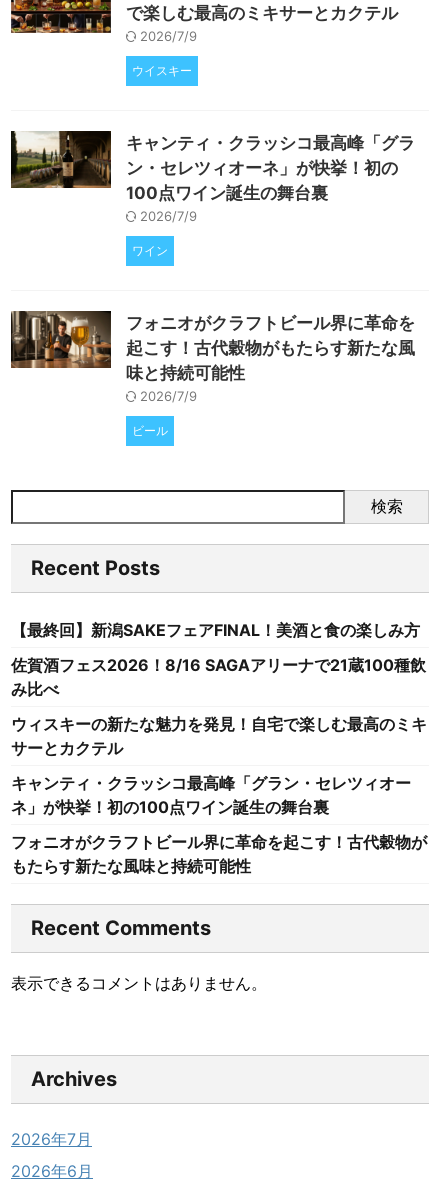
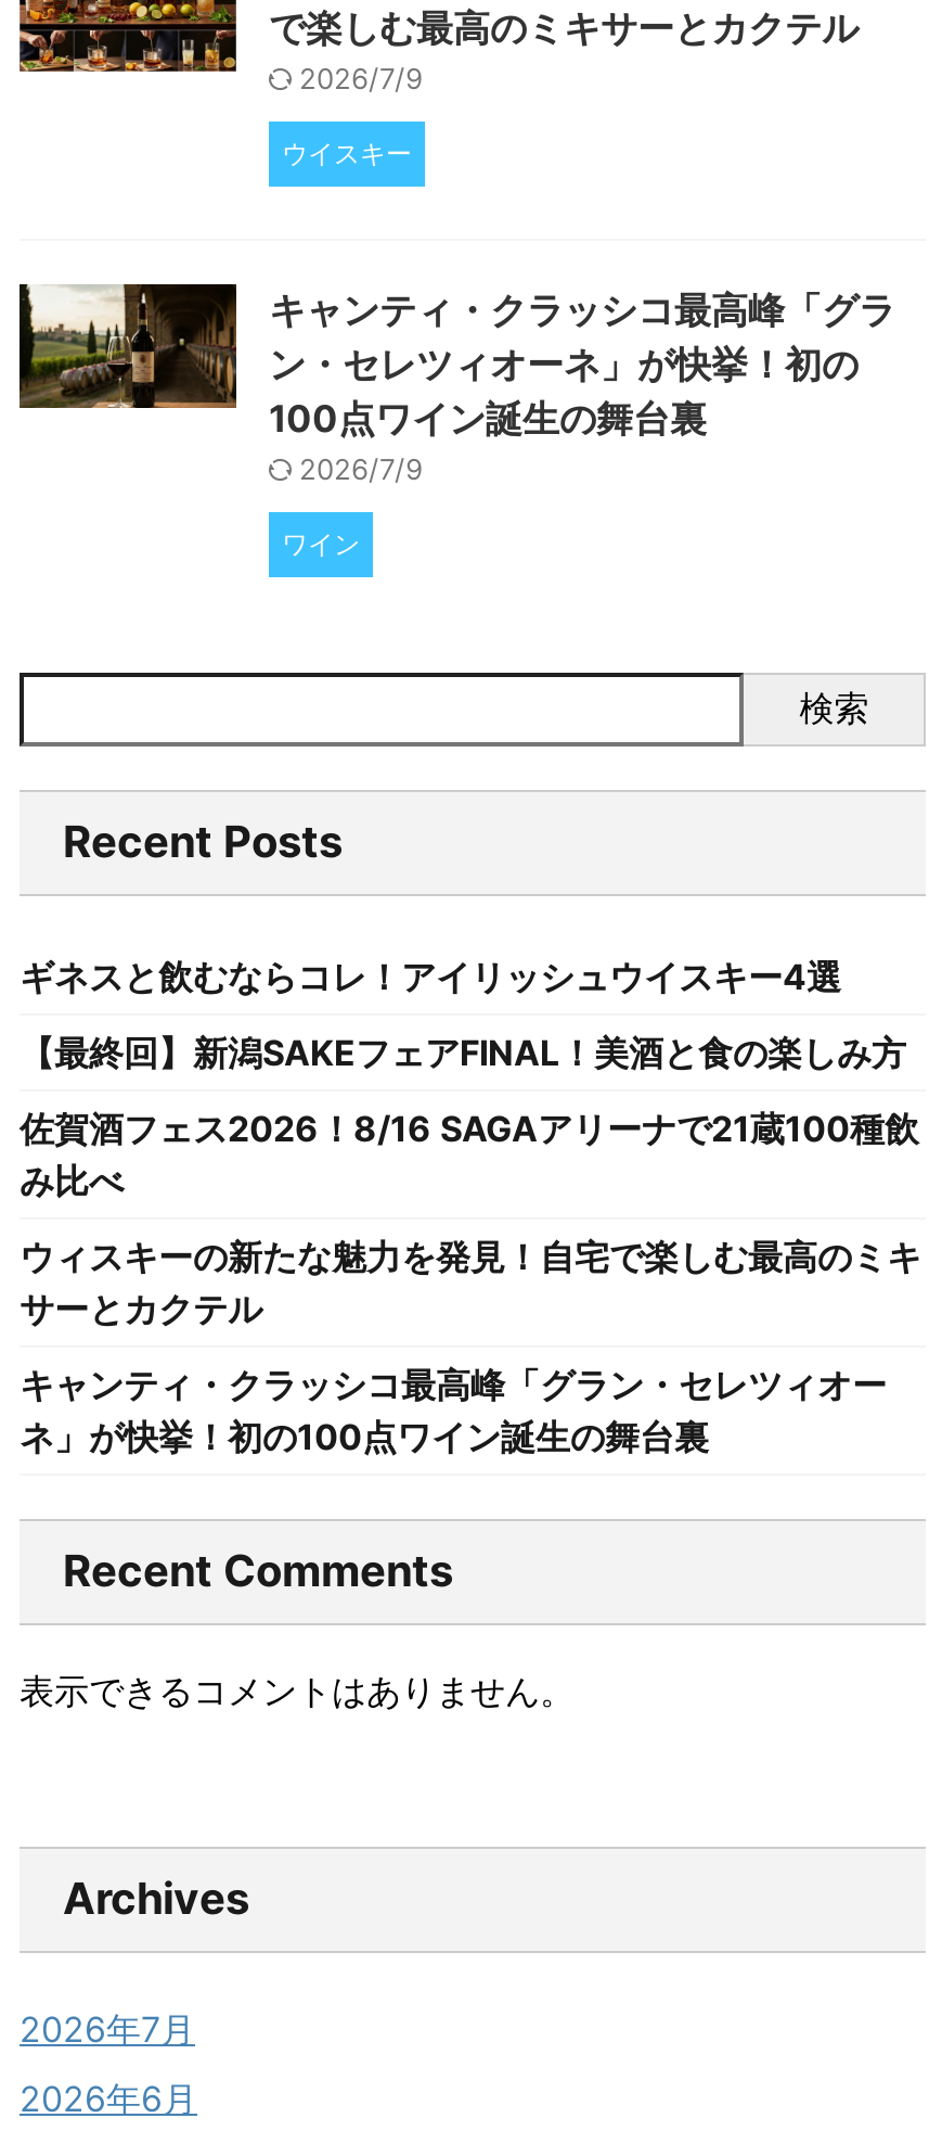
- [image]
- フォニオがクラフトビール界に革命を
- 起こす！古代穀物がもたらす新たな風
- 味と持続可能性
- 2026/7/9
- ビール

+ ギネスと飲むならコレ！アイリッシュウイスキー4選

- フォニオがクラフトビール界に革命を起こす！古代穀物が
- もたらす新たな風味と持続可能性
